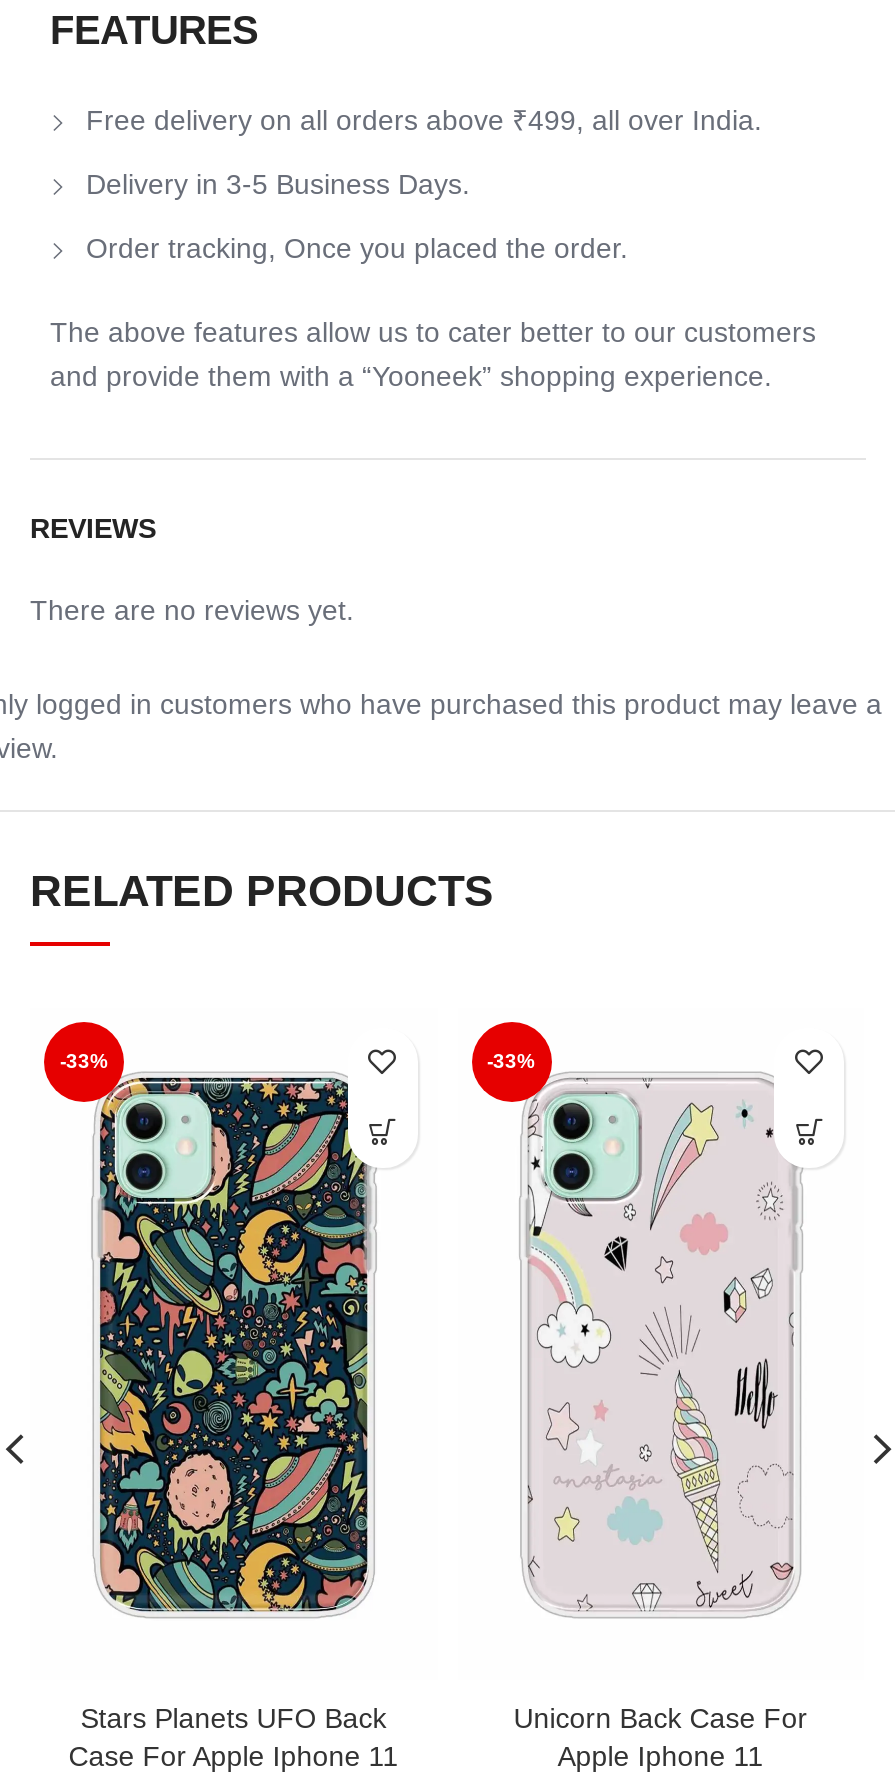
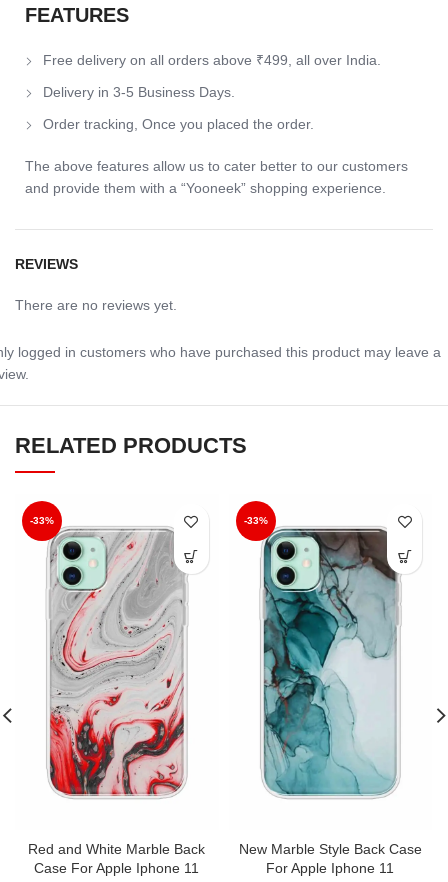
- [image]
+ [image]

- [image]
+ [image]

- Stars Planets UFO Back
+ Red and White Marble Back

- Unicorn Back Case For
- Apple Iphone 11
+ New Marble Style Back Case
+ For Apple Iphone 11
